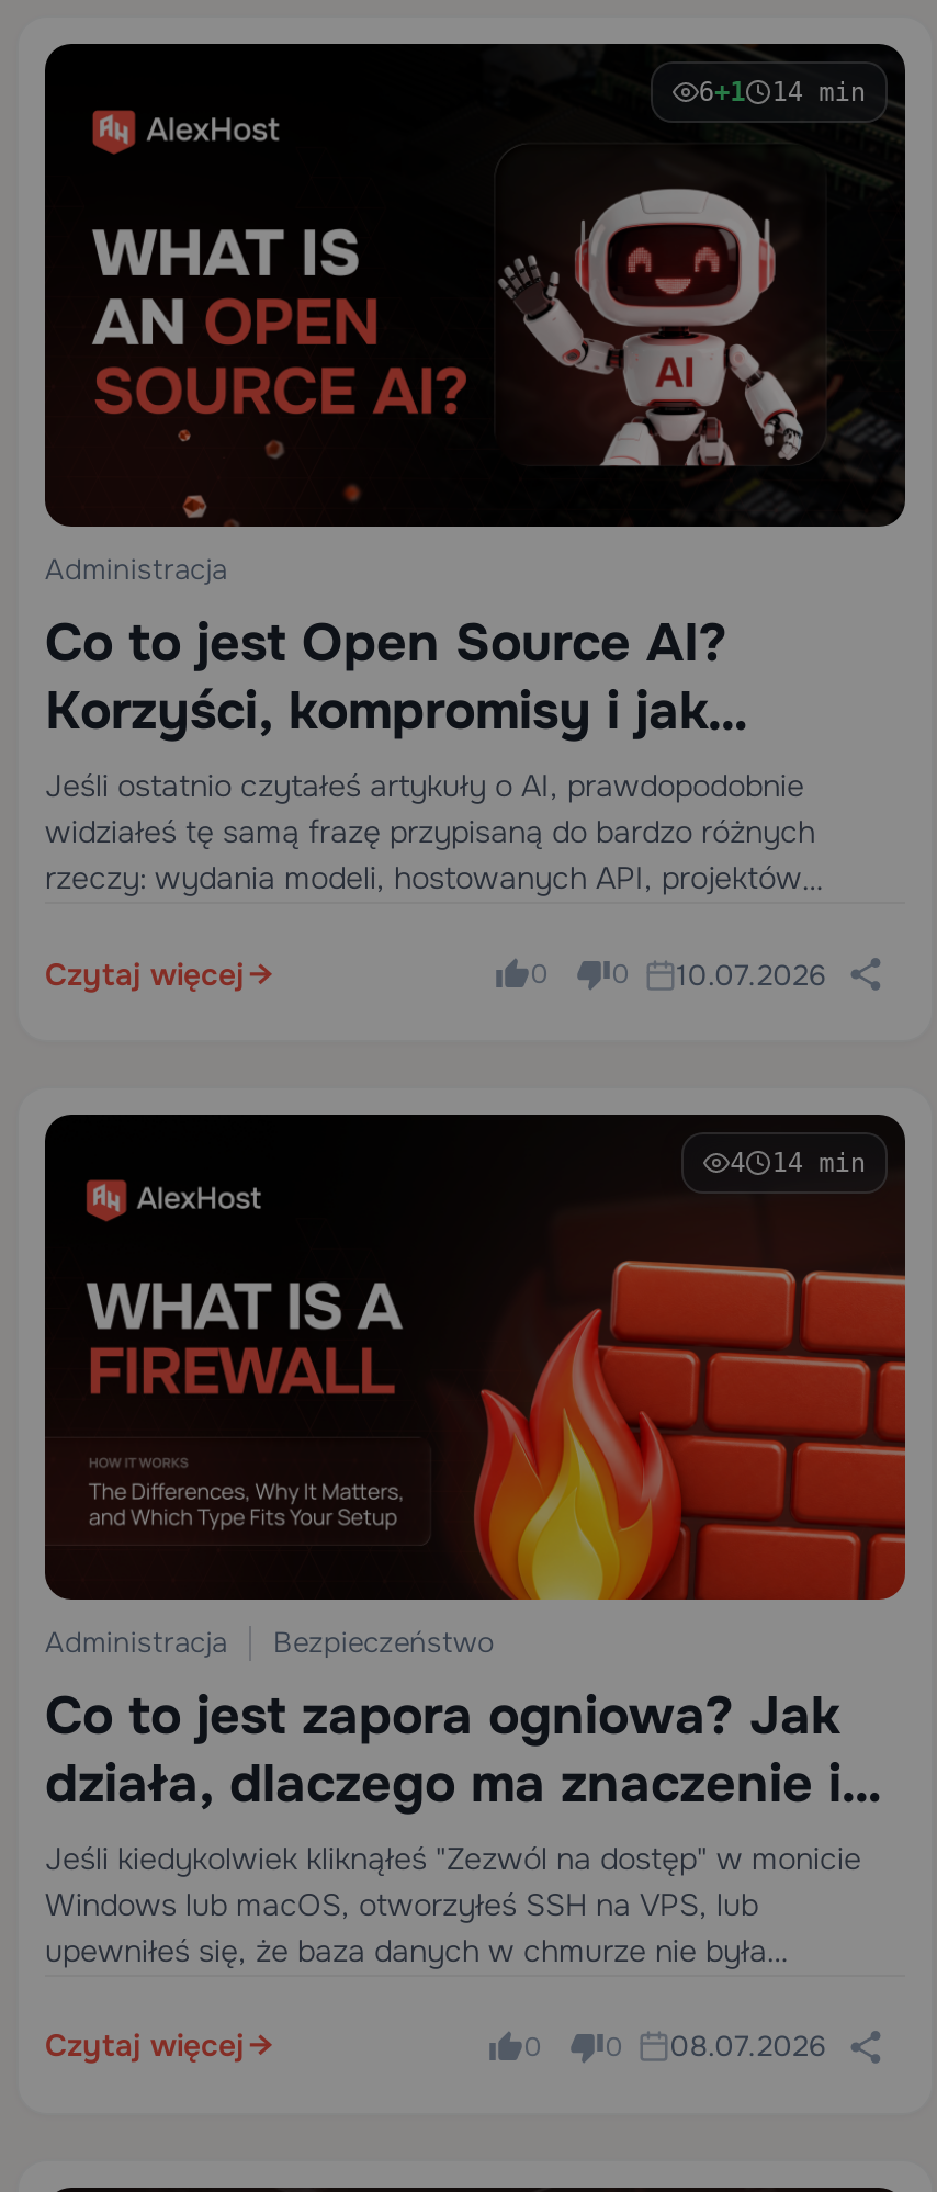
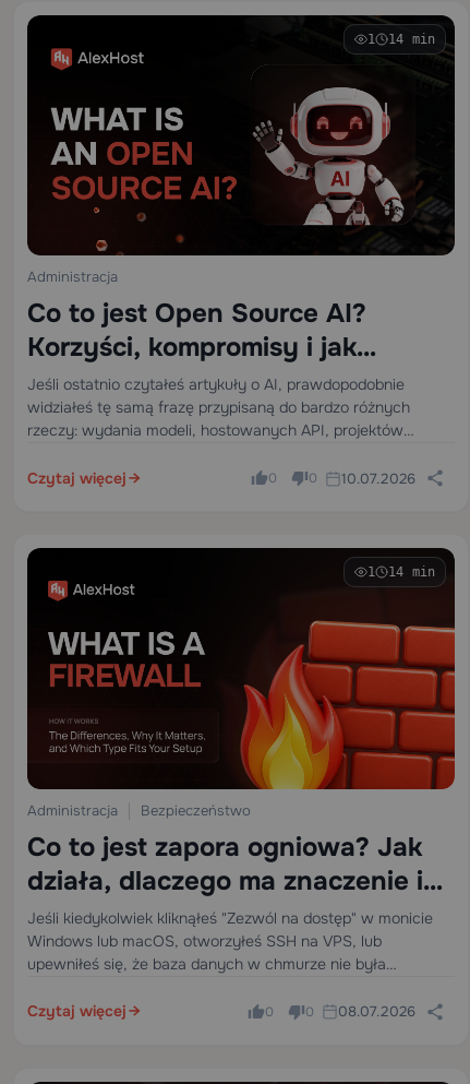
- 6+1 14 min
+ 1 14 min

- 4 14 min
+ 1 14 min
